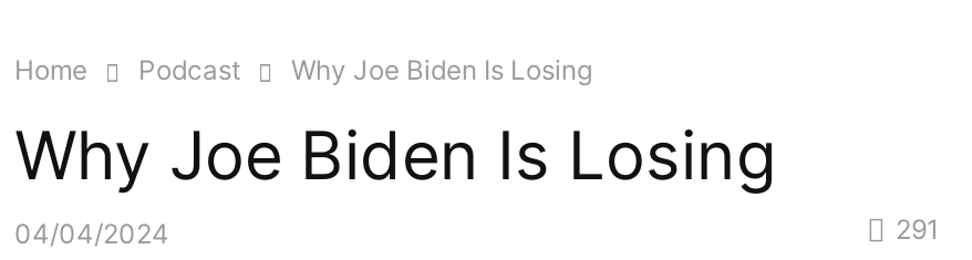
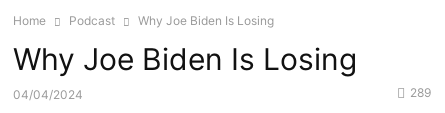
- 291
+ 289
